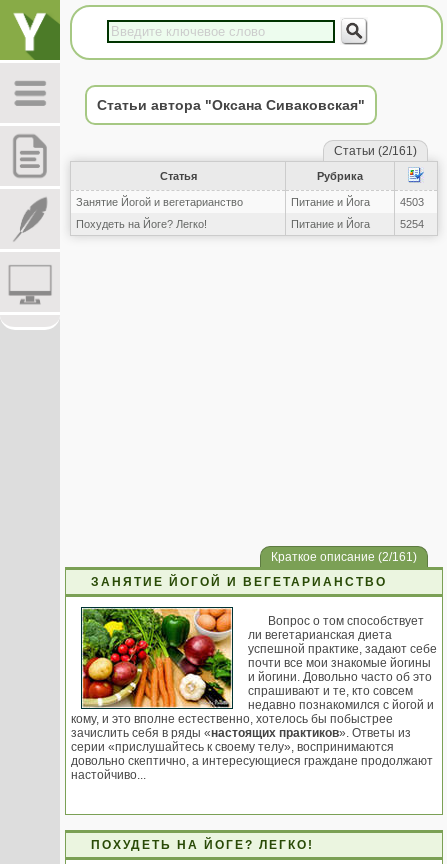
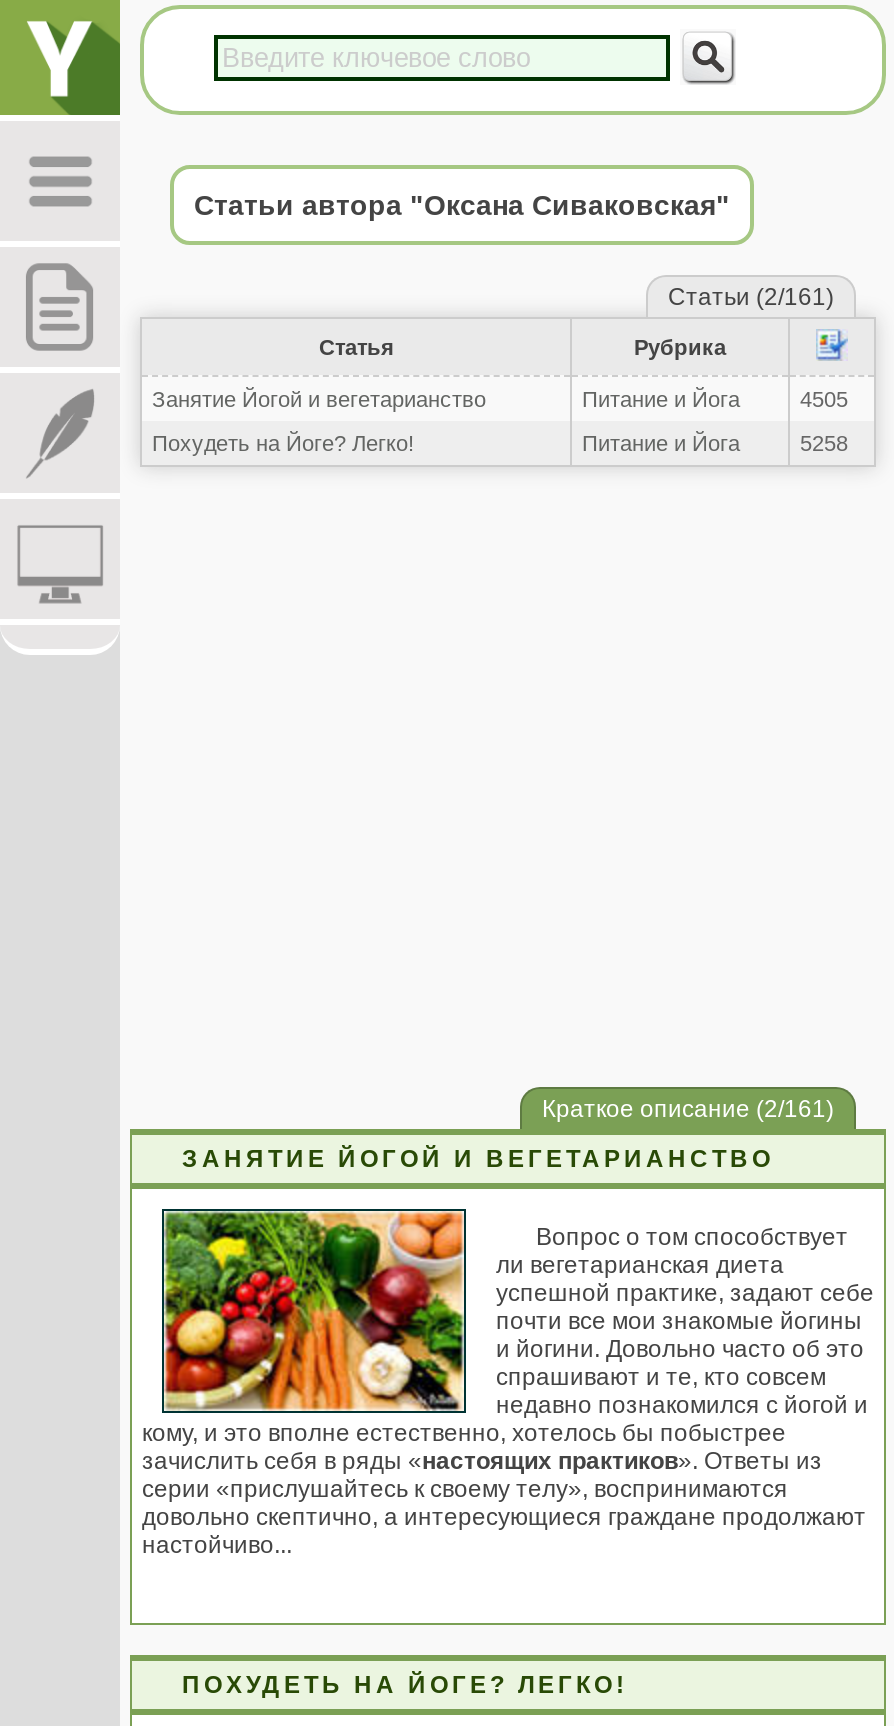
- 4503
+ 4505

- 5254
+ 5258
